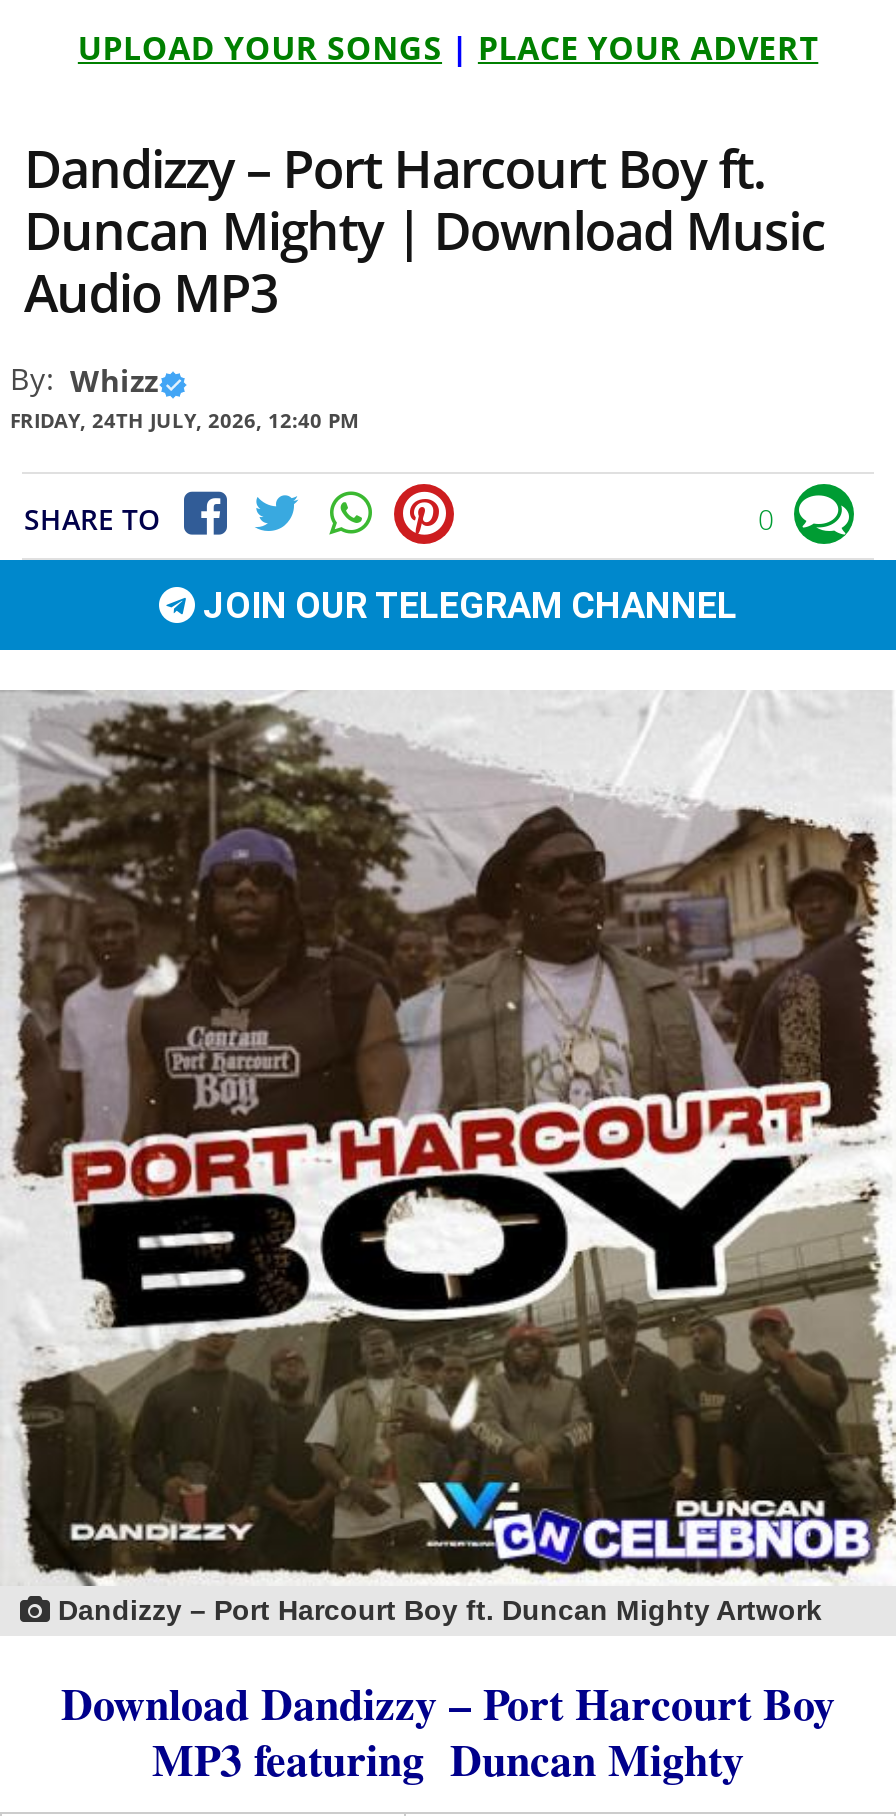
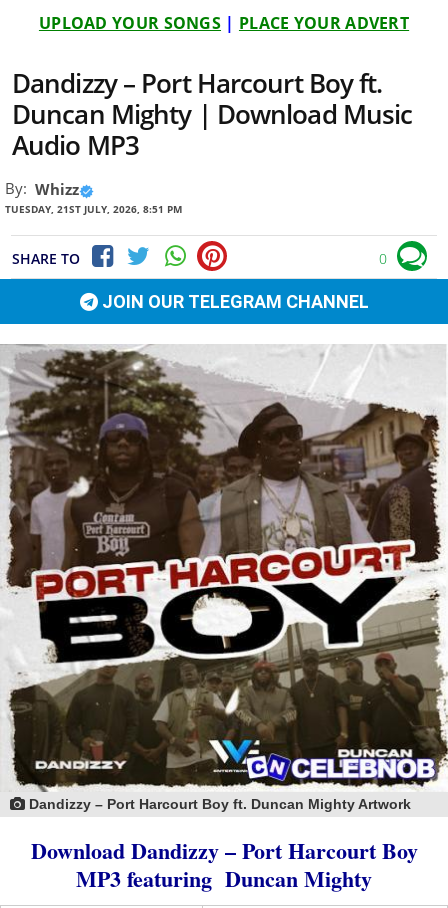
- FRIDAY, 24TH JULY, 2026, 12:40 PM
+ TUESDAY, 21ST JULY, 2026, 8:51 PM
